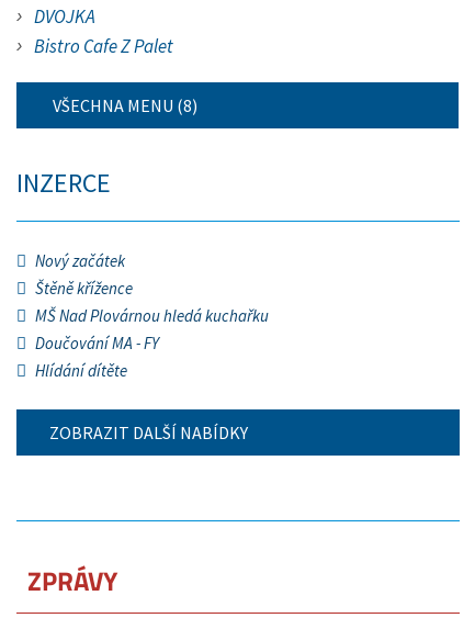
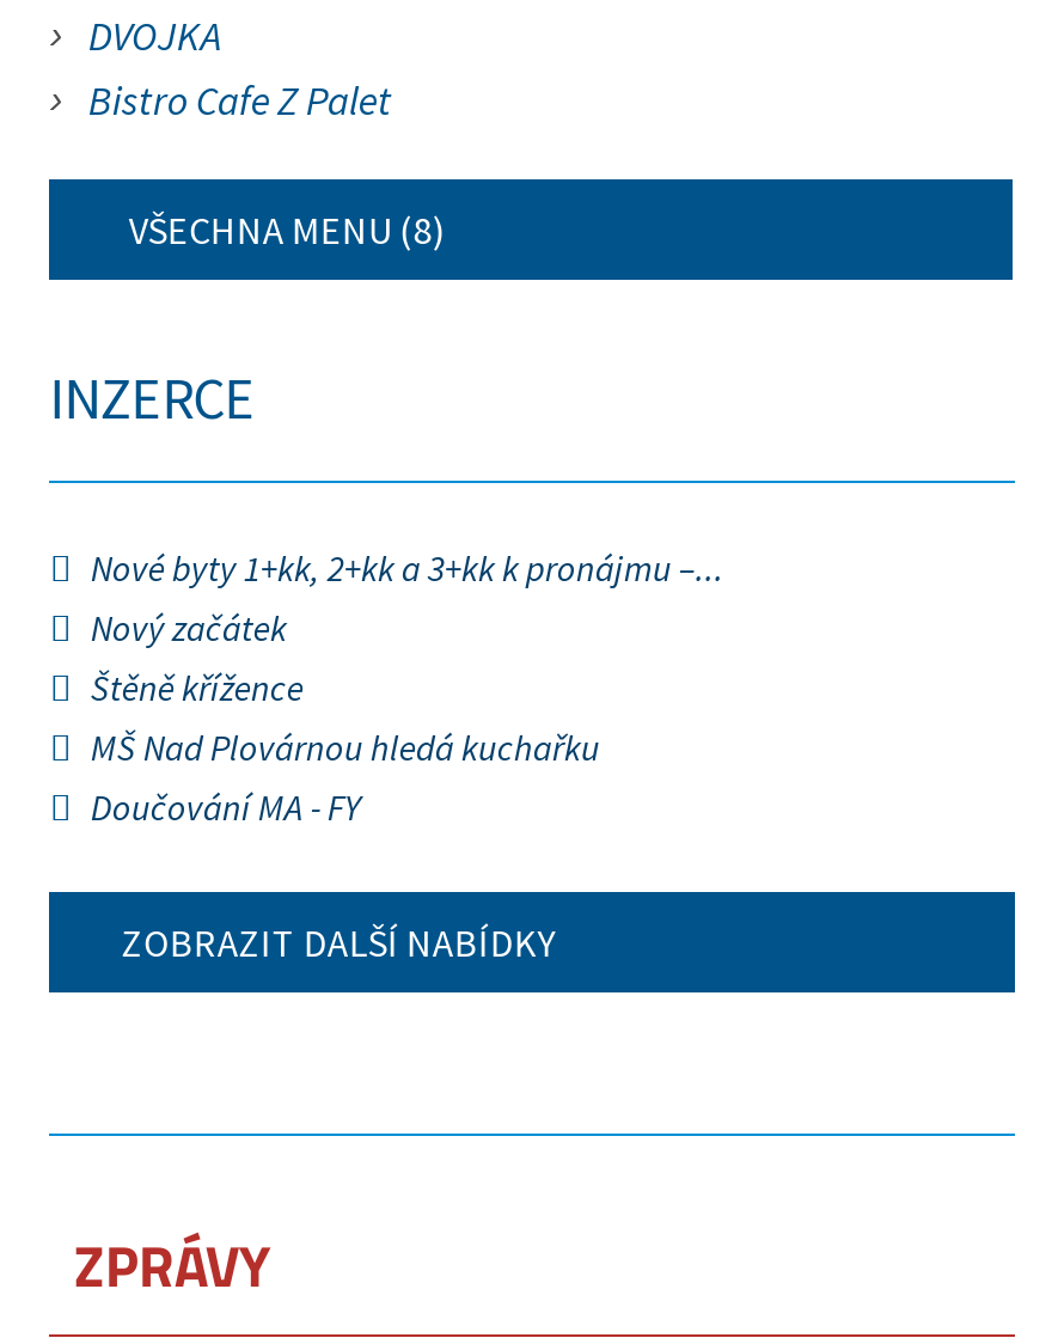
+ Nové byty 1+kk, 2+kk a 3+kk k pronájmu –...

moved down: Nový začátek | Štěně křížence | MŠ Nad Plovárnou hledá kuchařku | Doučování MA - FY

- Hlídání dítěte
